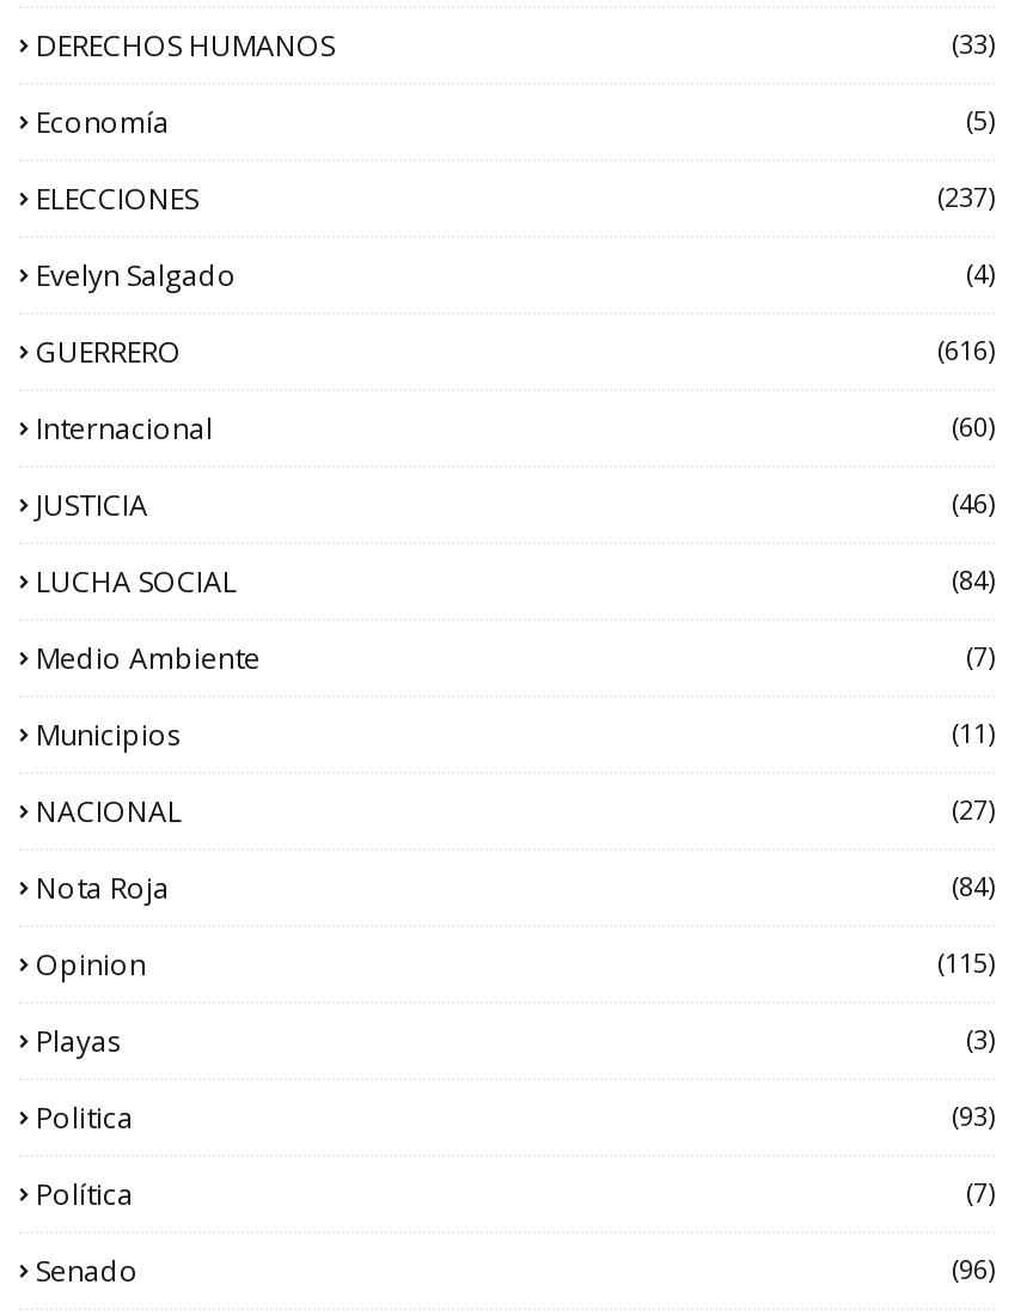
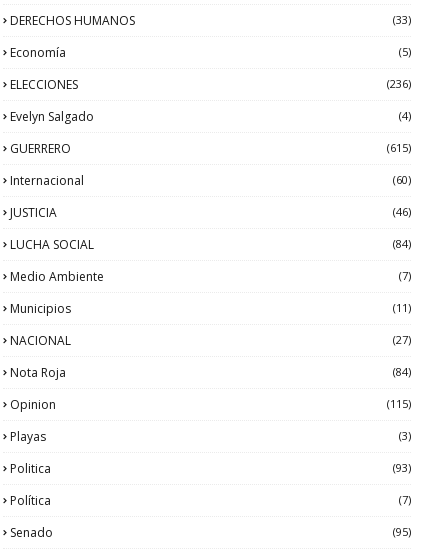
- (237)
+ (236)

- (616)
+ (615)

- (96)
+ (95)
